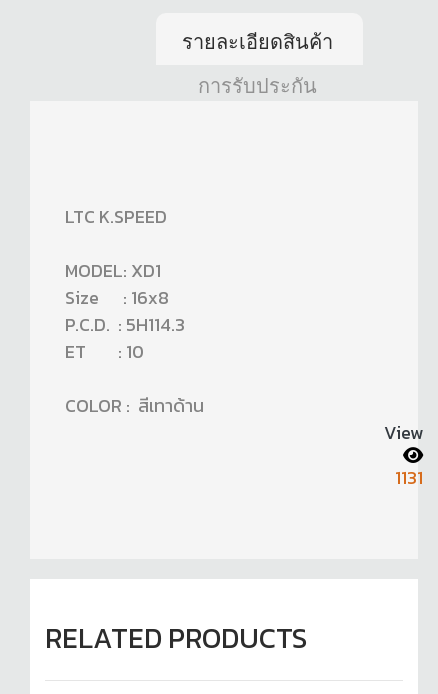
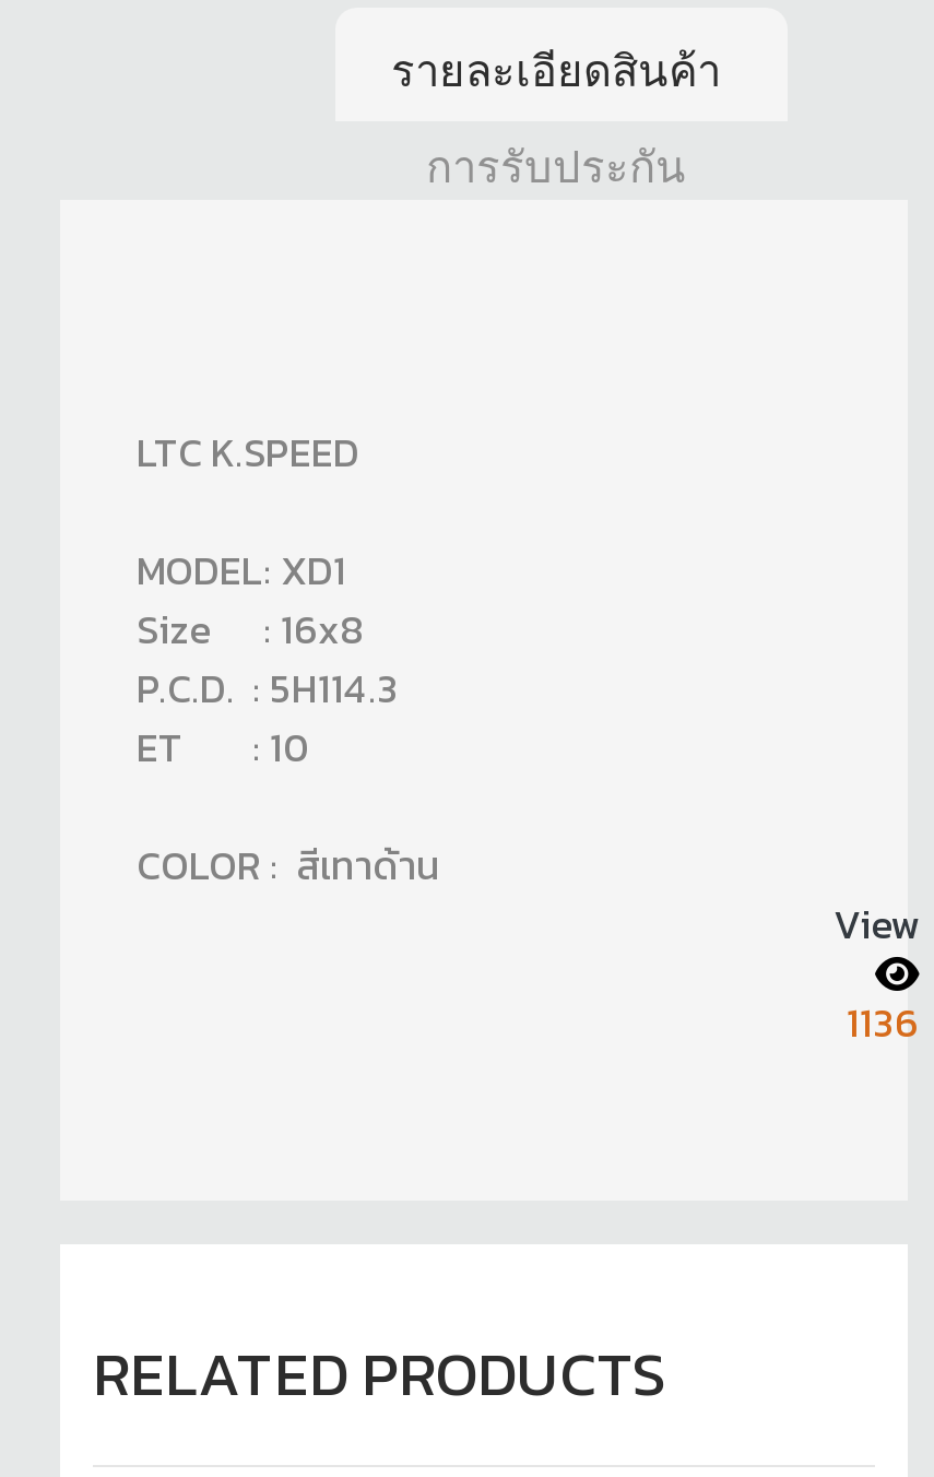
- 1131
+ 1136
